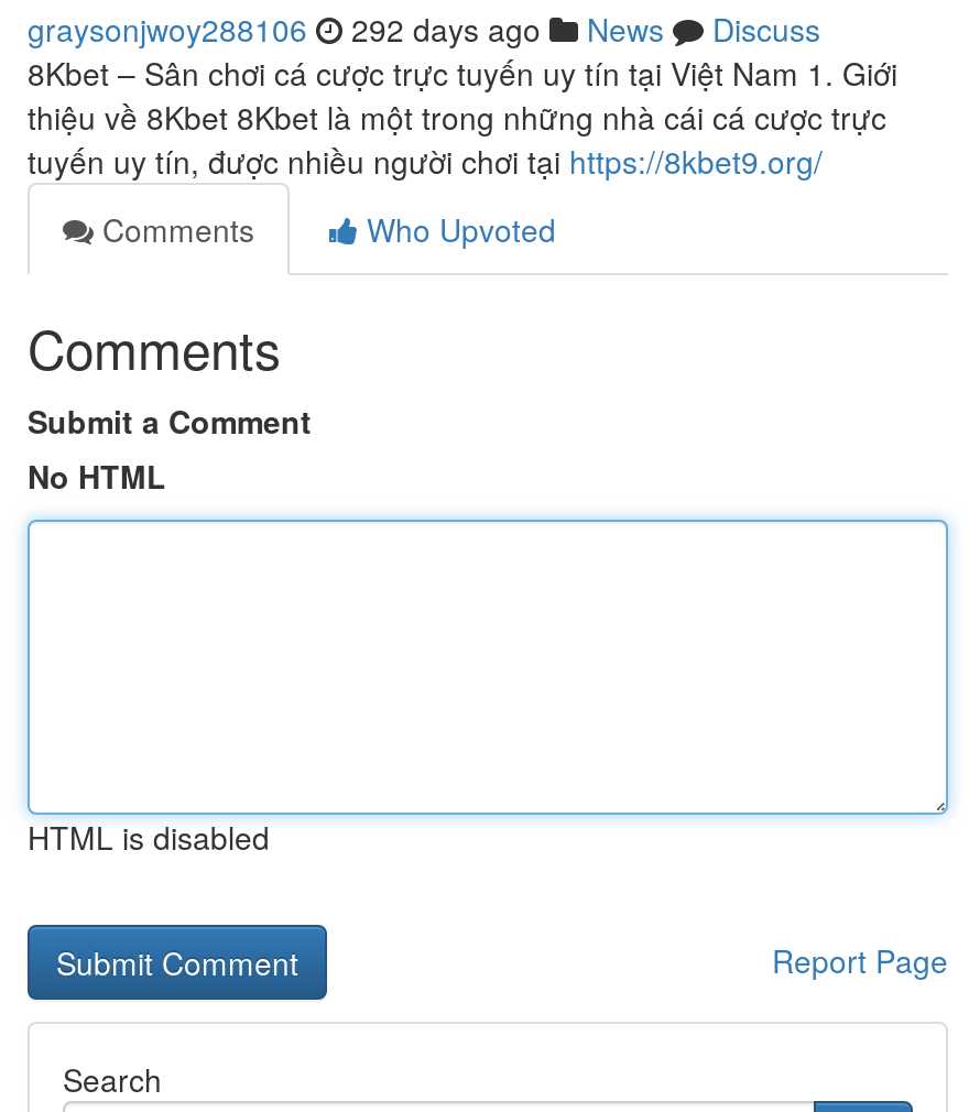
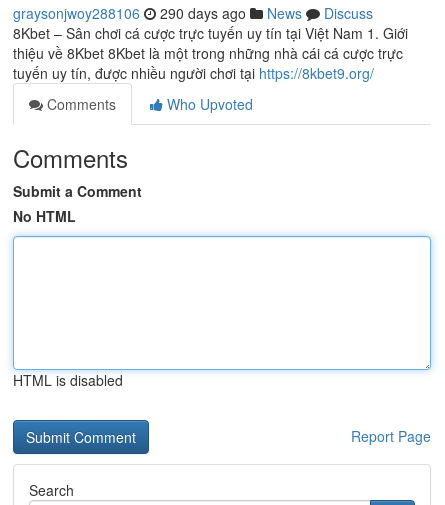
- graysonjwoy288106 292 days ago News Discuss
+ graysonjwoy288106 290 days ago News Discuss
